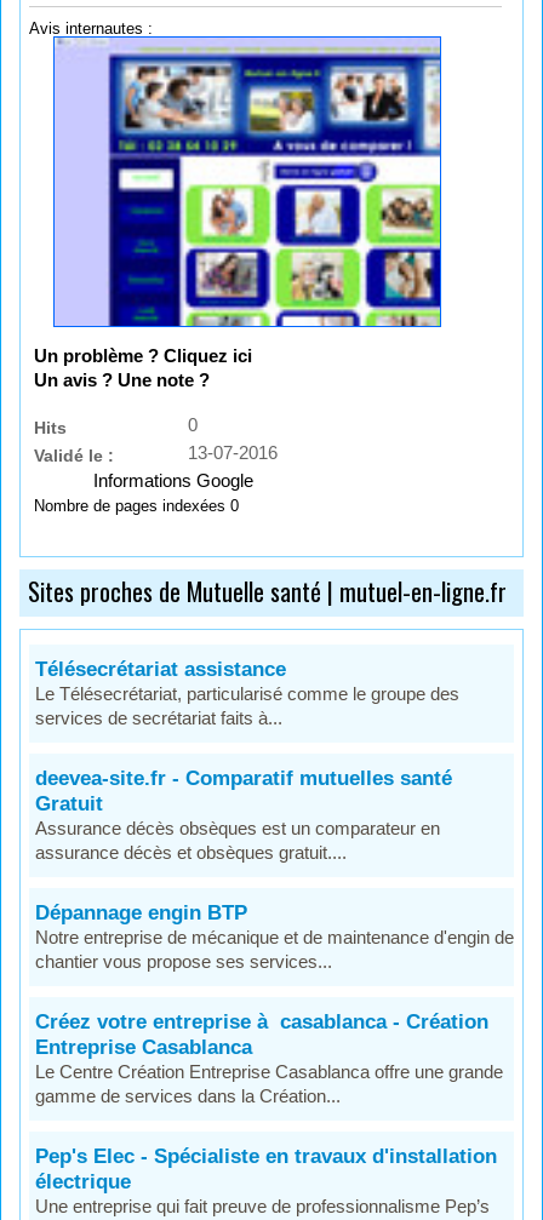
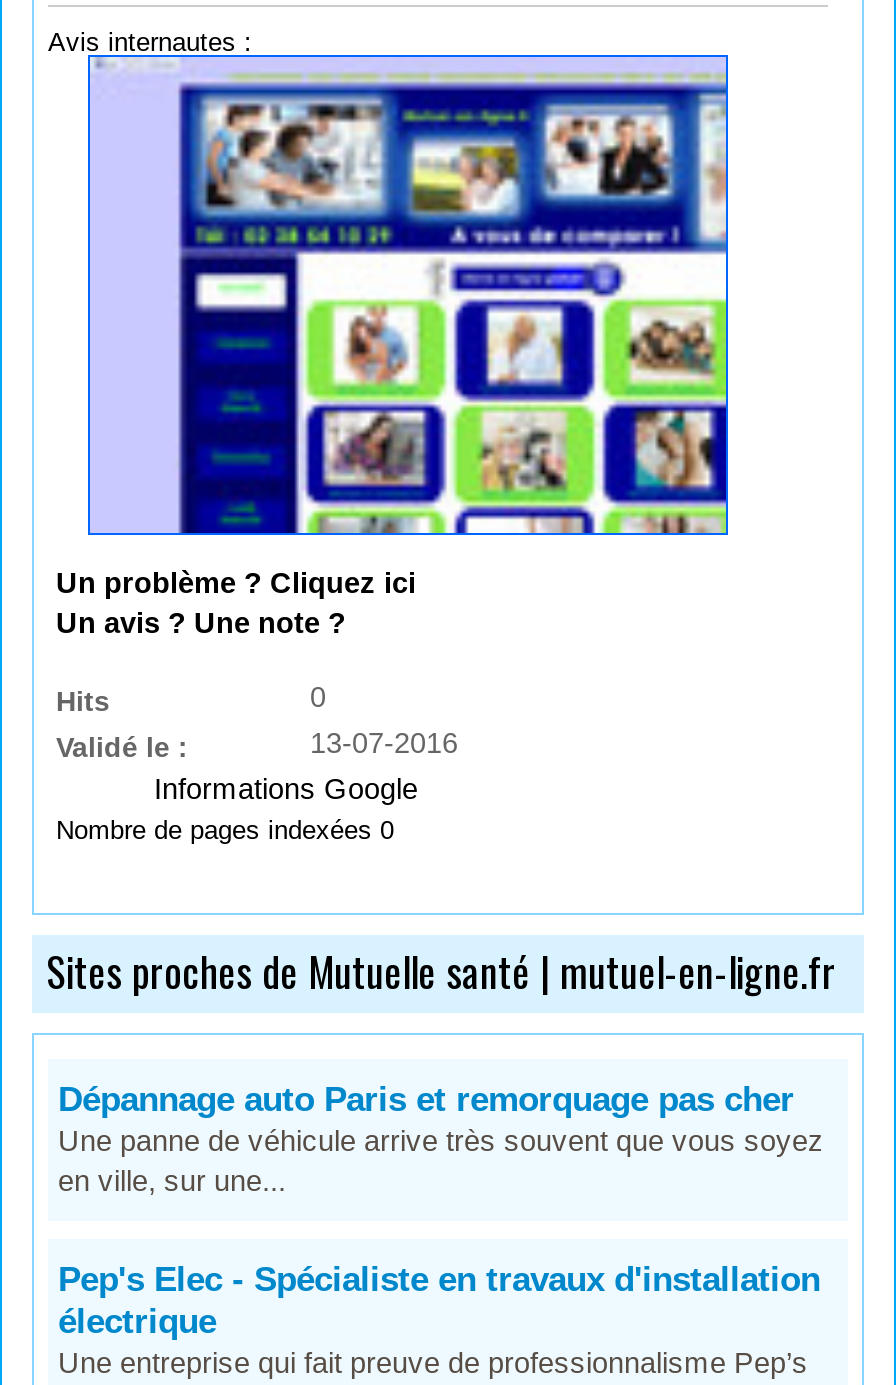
- Télésecrétariat assistance
- Le Télésecrétariat, particularisé comme le groupe des
- services de secrétariat faits à...
- deevea-site.fr - Comparatif mutuelles santé
- Gratuit
- Assurance décès obsèques est un comparateur en
- assurance décès et obsèques gratuit....
- Dépannage engin BTP
- Notre entreprise de mécanique et de maintenance d'engin de
- chantier vous propose ses services...
- Créez votre entreprise à casablanca - Création
- Entreprise Casablanca
- Le Centre Création Entreprise Casablanca offre une grande
- gamme de services dans la Création...
+ Dépannage auto Paris et remorquage pas cher
+ Une panne de véhicule arrive très souvent que vous soyez
+ en ville, sur une...
